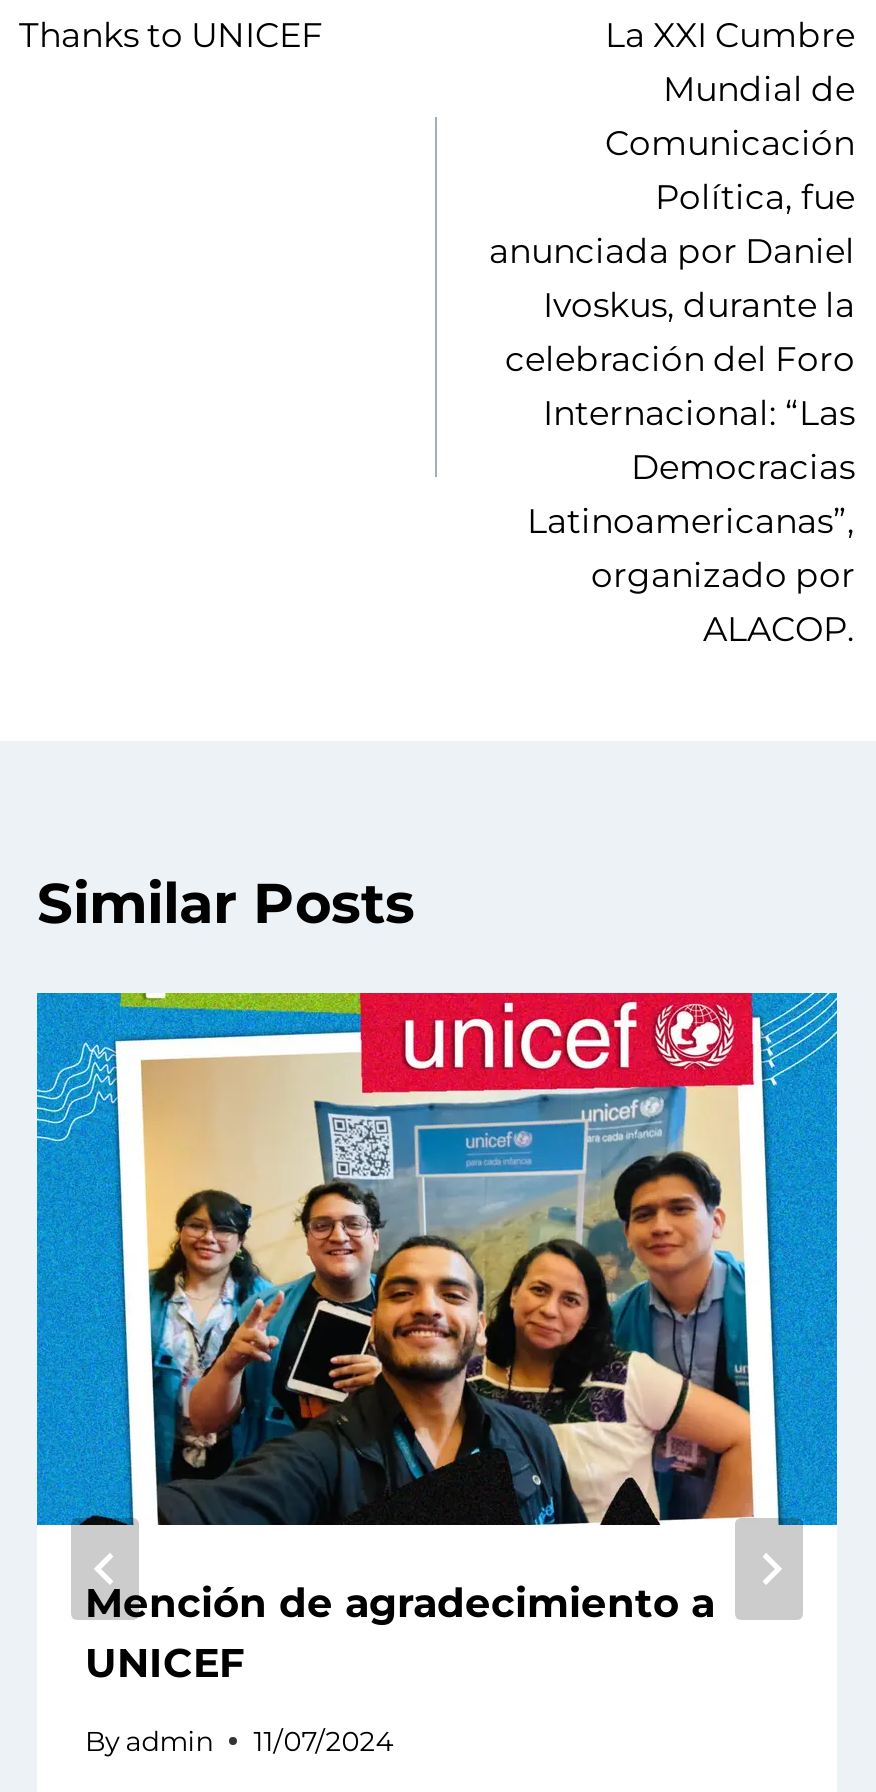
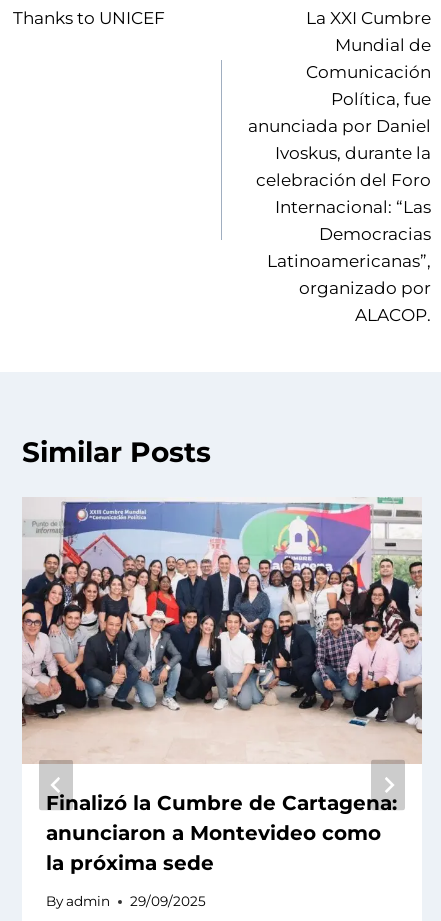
- [image]
- Mención de agradecimiento a
- UNICEF
+ [image]
+ Finalizó la Cumbre de Cartagena:
+ anunciaron a Montevideo como
+ la próxima sede

- By admin 11/07/2024
+ By admin 29/09/2025
